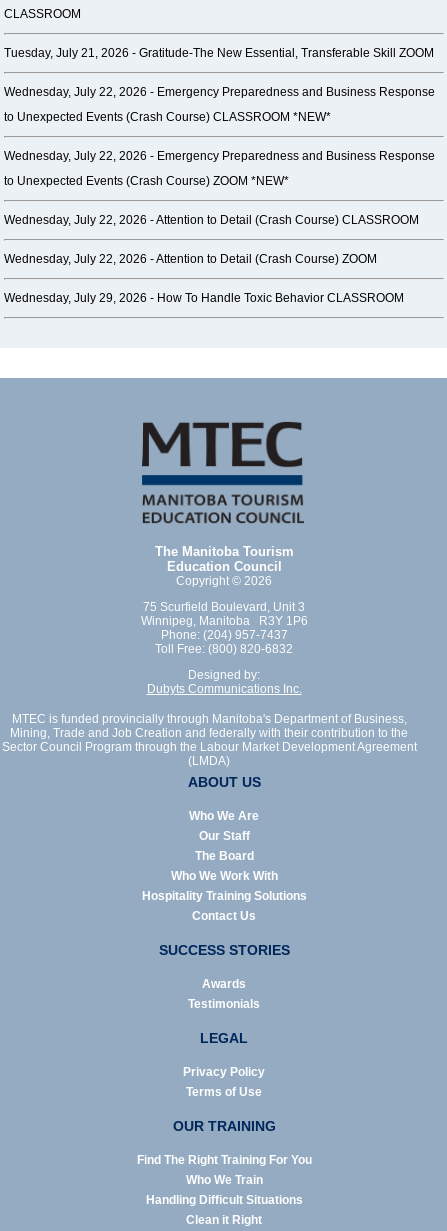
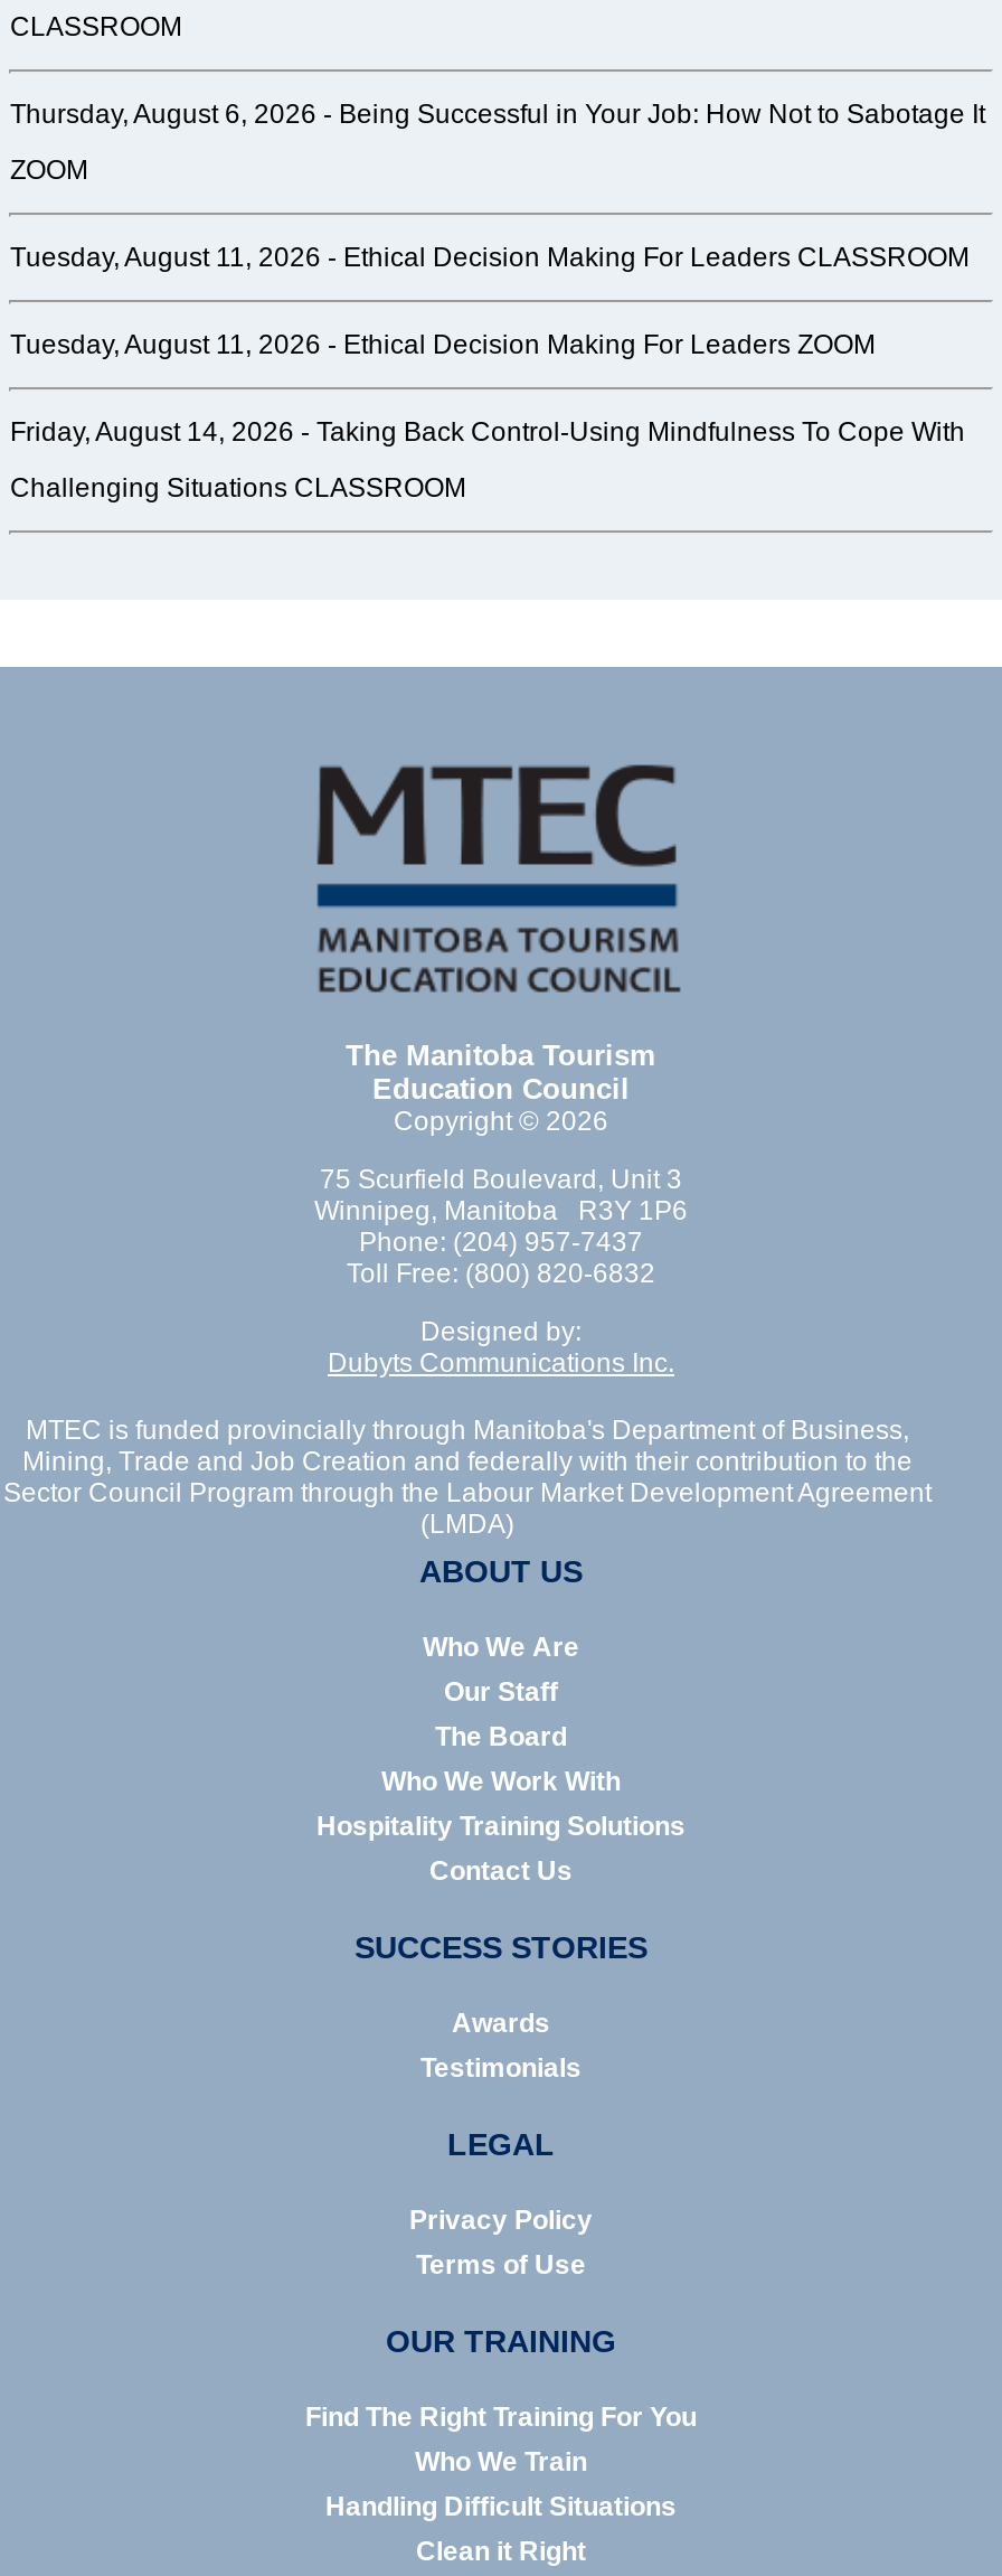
- Tuesday, July 21, 2026 - Gratitude-The New Essential, Transferable Skill ZOOM
- Wednesday, July 22, 2026 - Emergency Preparedness and Business Response
- to Unexpected Events (Crash Course) CLASSROOM *NEW*
- Wednesday, July 22, 2026 - Emergency Preparedness and Business Response
- to Unexpected Events (Crash Course) ZOOM *NEW*
- Wednesday, July 22, 2026 -Attention to Detail (Crash Course) CLASSROOM
- Wednesday, July 22, 2026 -Attention to Detail (Crash Course) ZOOM
- Wednesday, July 29, 2026 - How To Handle Toxic Behavior CLASSROOM
+ Thursday, August 6, 2026 - Being Successful in Your Job: How Not to Sabotage It
+ ZOOM
+ Tuesday, August 11, 2026 - Ethical Decision Making For Leaders CLASSROOM
+ Tuesday, August 11, 2026 - Ethical Decision Making For Leaders ZOOM
+ Friday, August 14, 2026 - Taking Back Control-Using Mindfulness To Cope With
+ Challenging Situations CLASSROOM
